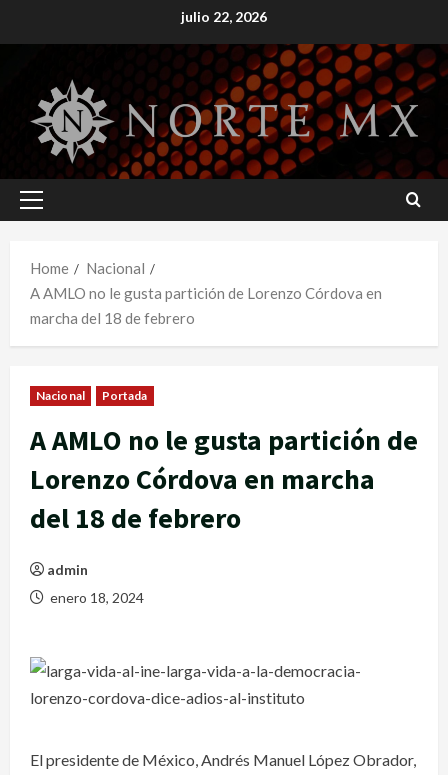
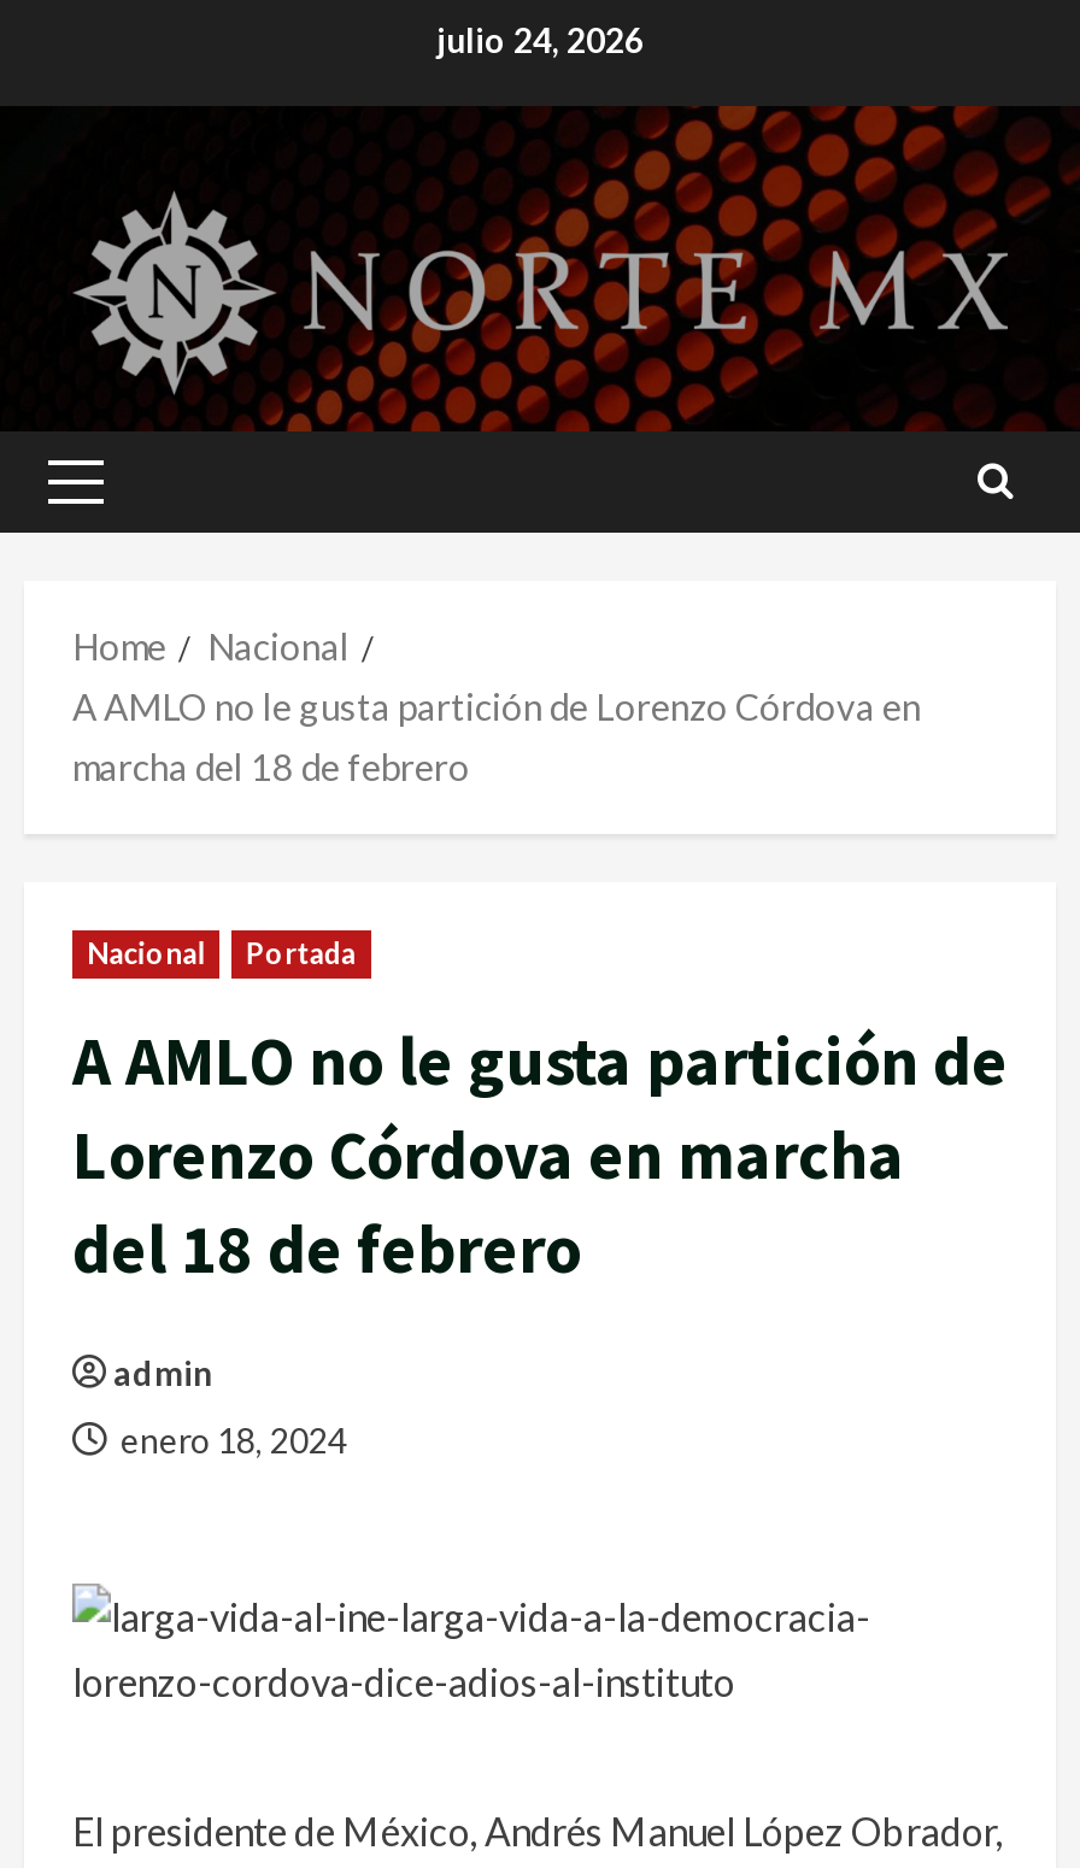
- julio 22, 2026
+ julio 24, 2026
